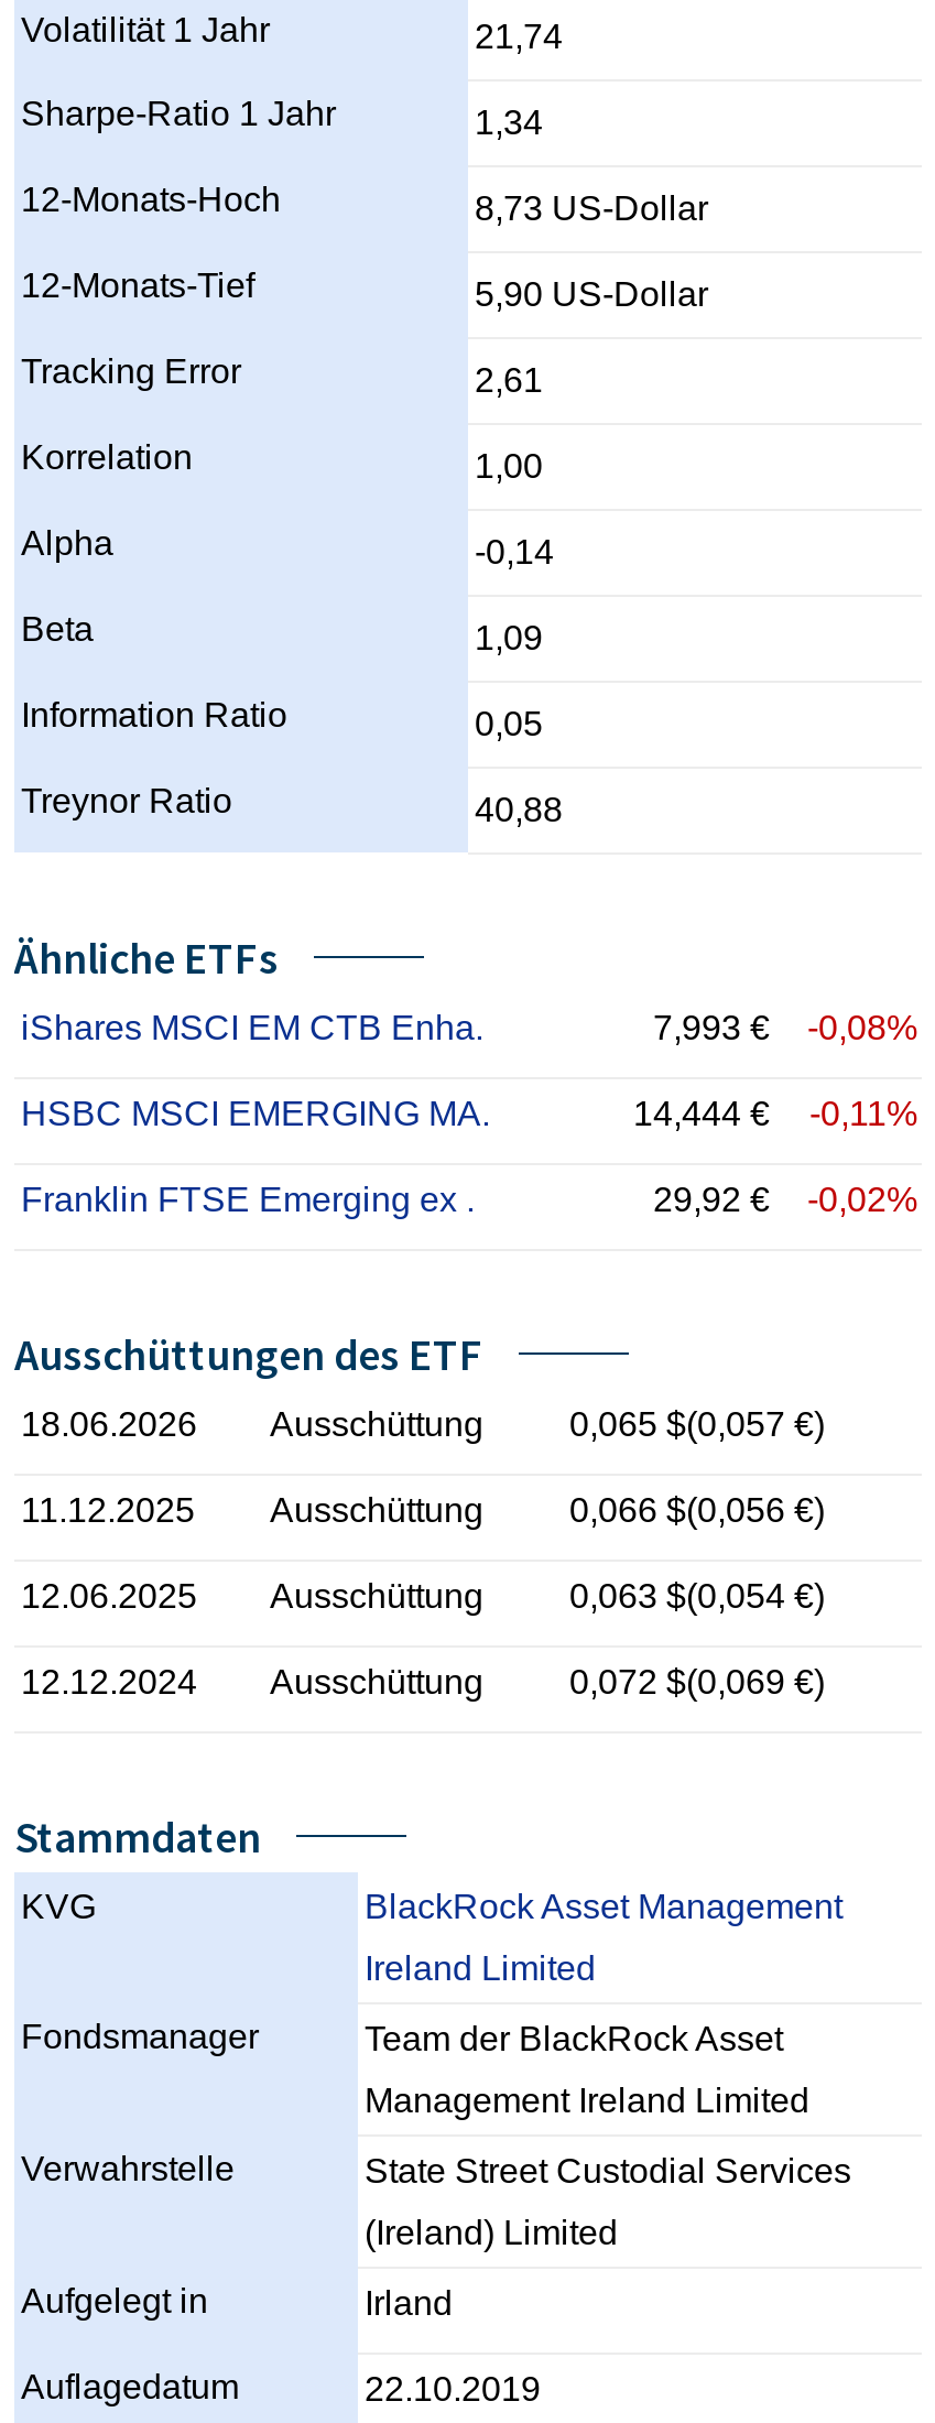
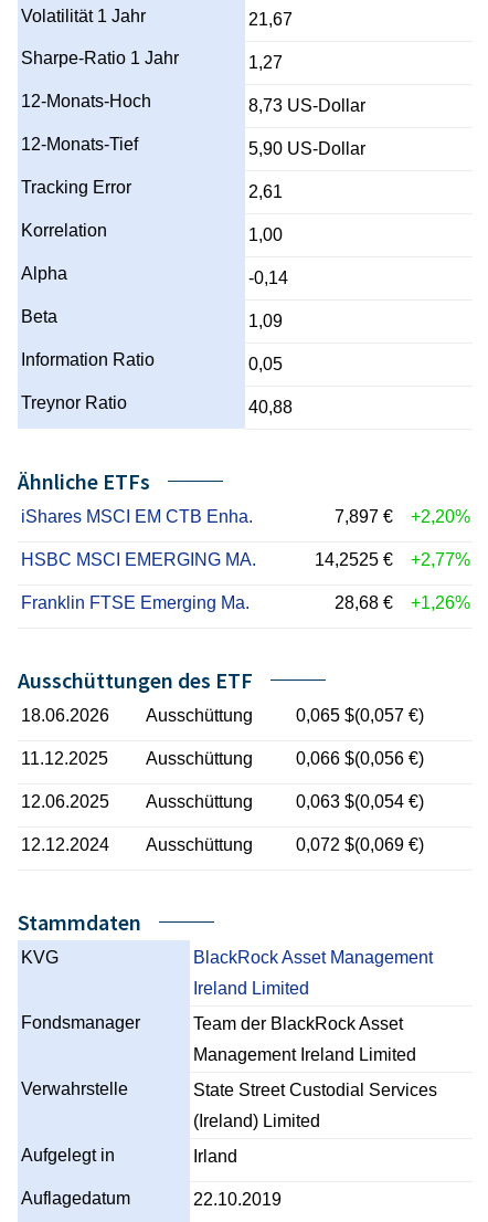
- 21,74
+ 21,67

- 1,34
+ 1,27

- 7,993 €
+ 7,897 €

- -0,08%
+ +2,20%

- 14,444 €
- -0,11%
+ 14,2525 €
+ +2,77%

- Franklin FTSE Emerging ex .
- 29,92 €
- -0,02%
+ Franklin FTSE Emerging Ma.
+ 28,68 €
+ +1,26%
